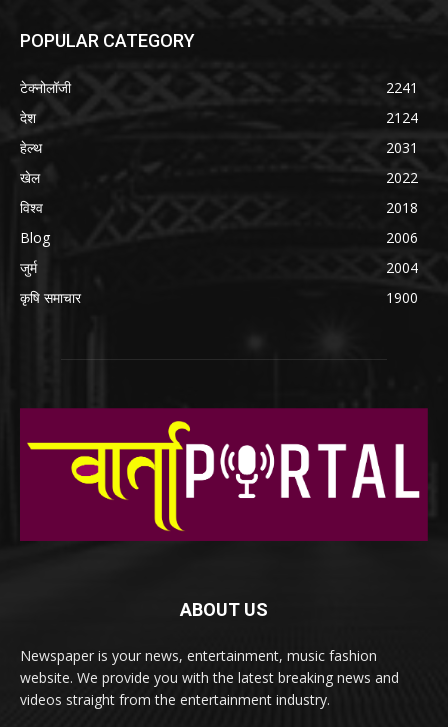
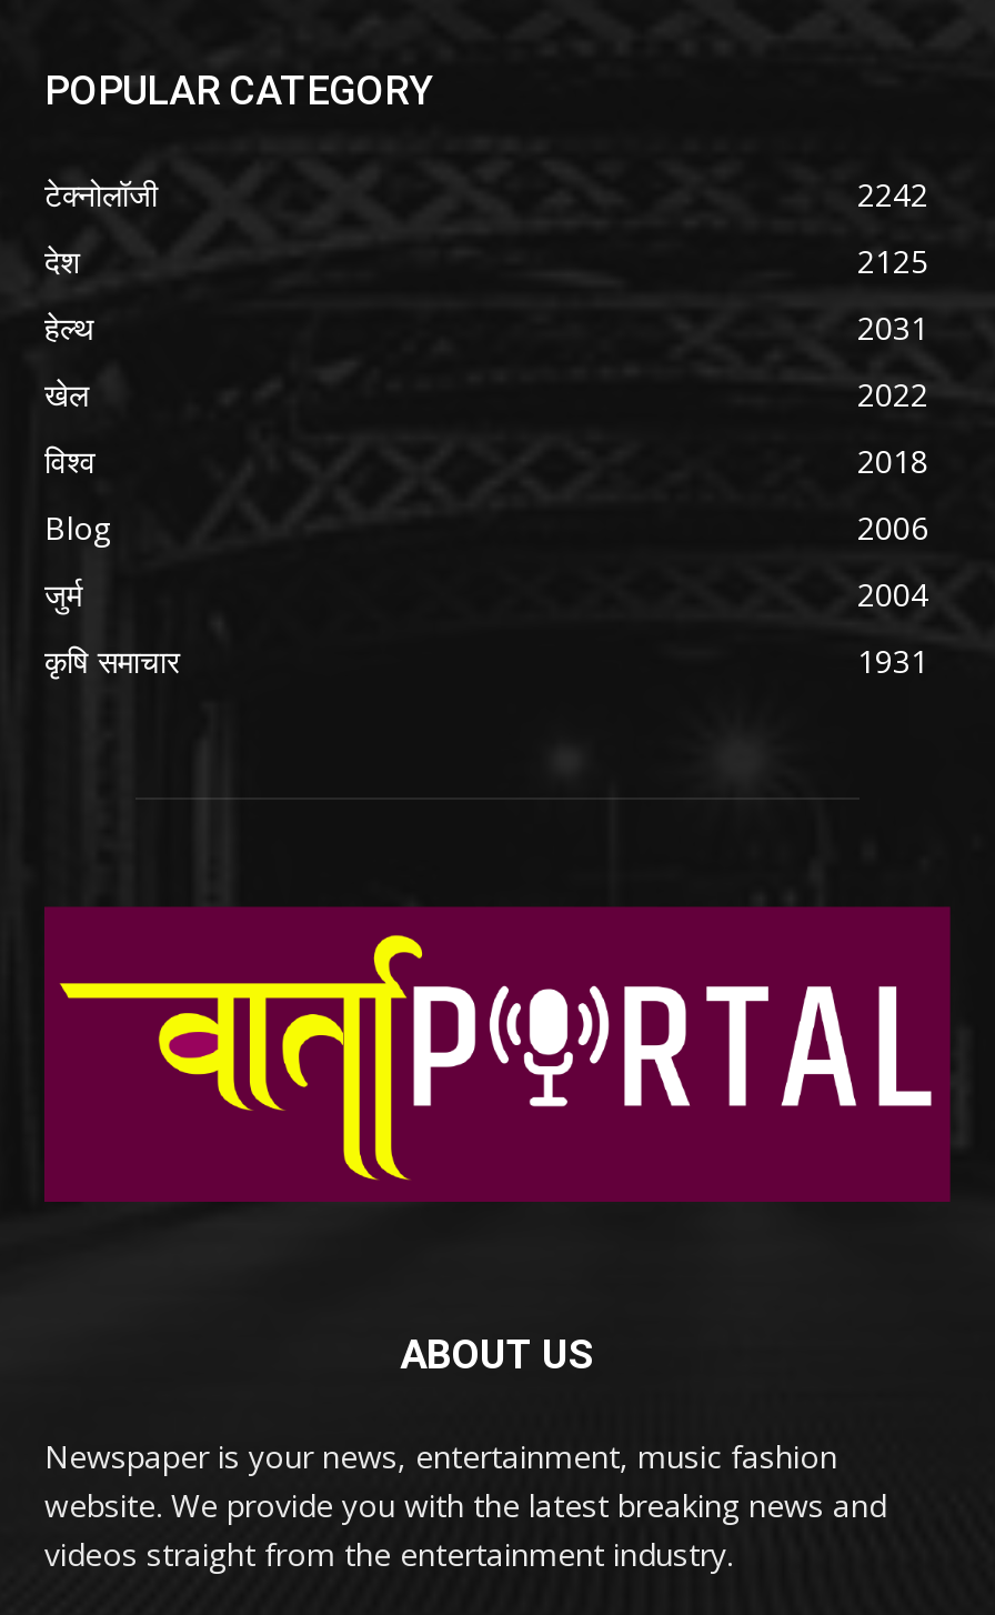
- 2241
+ 2242

- 2124
+ 2125

- 1900
+ 1931
